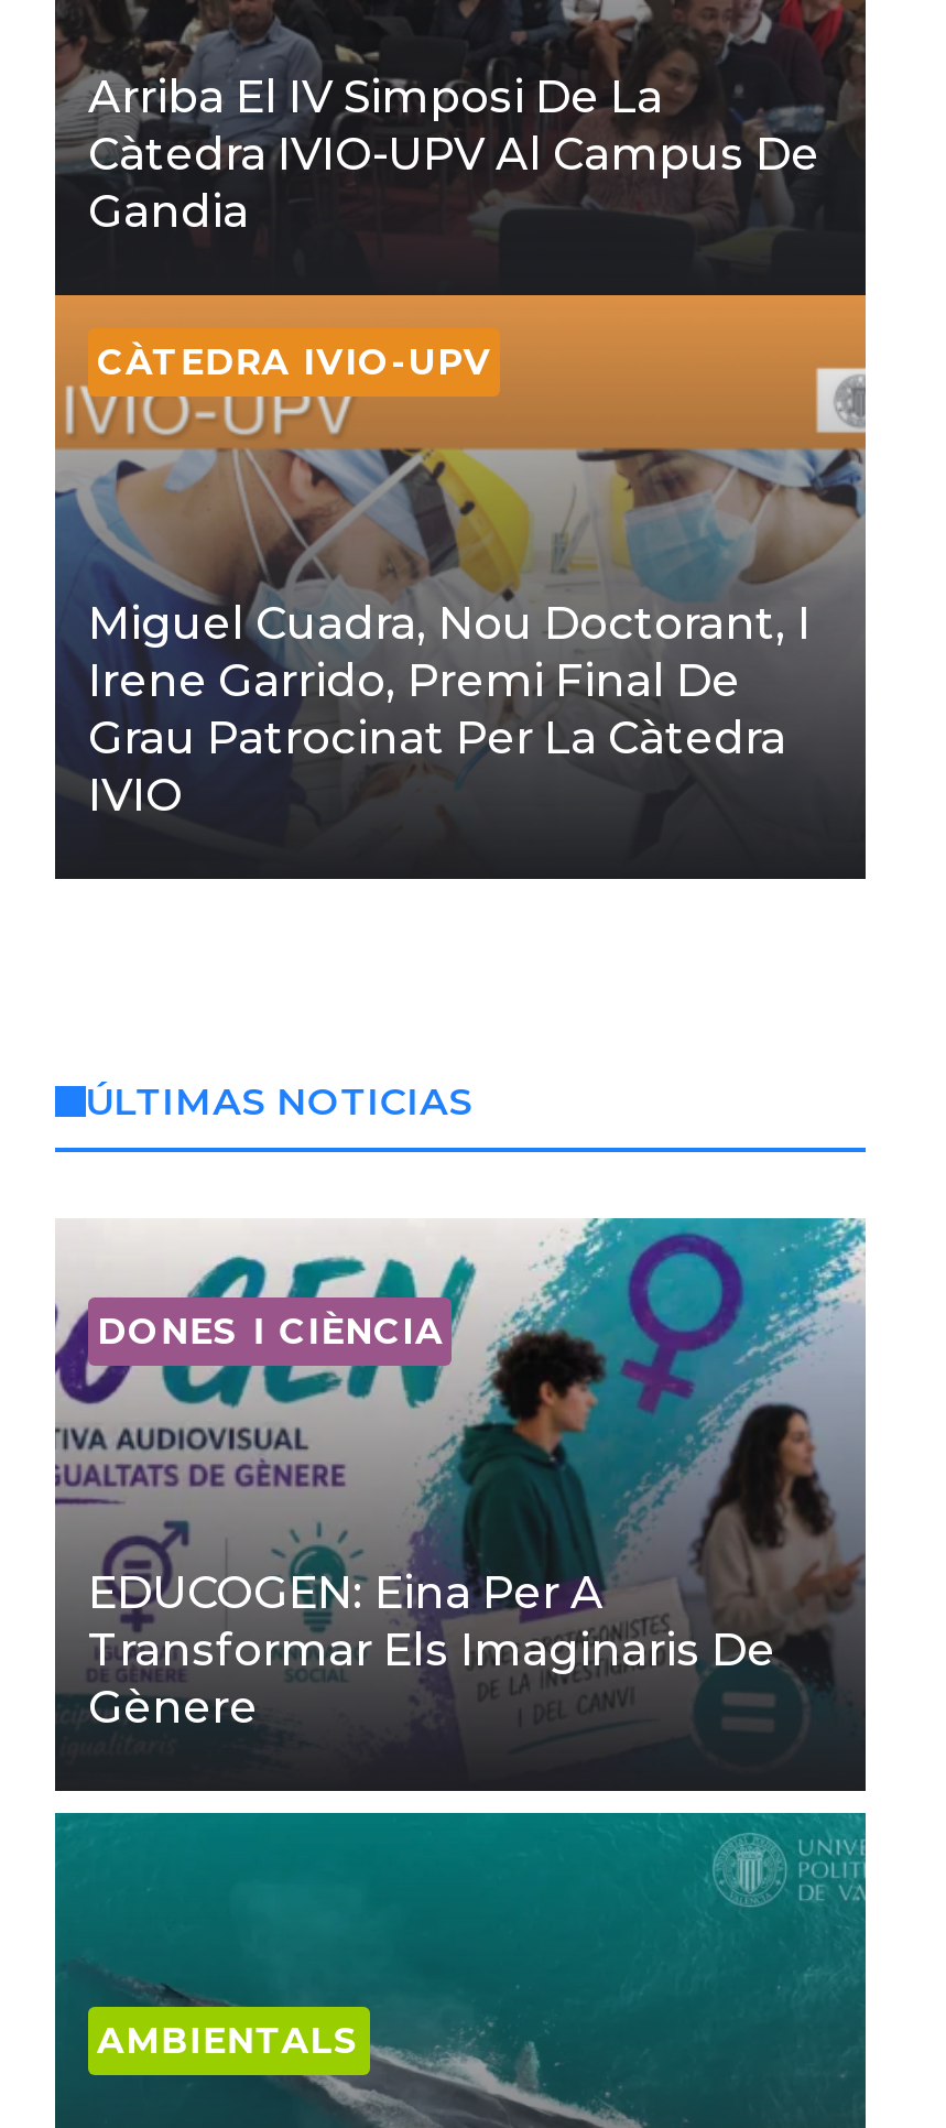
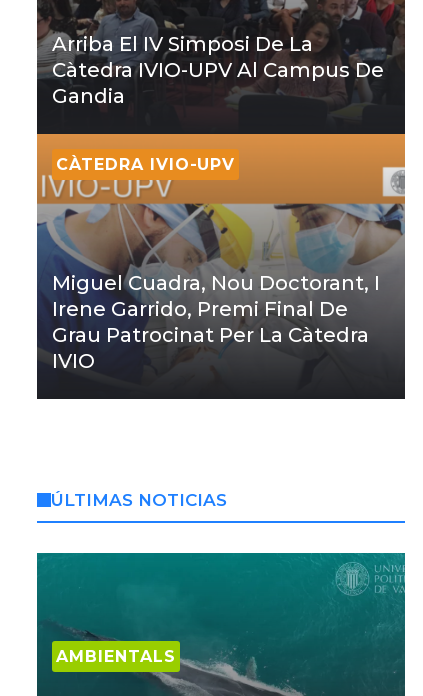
- [image]
- DONES I CIÈNCIA

- EDUCOGEN: Eina Per A
- Transformar Els Imaginaris De
- Gènere
